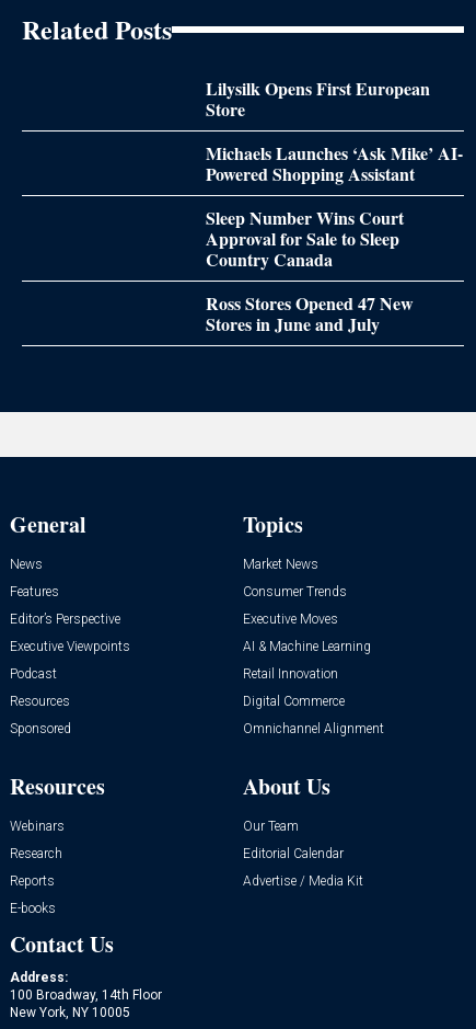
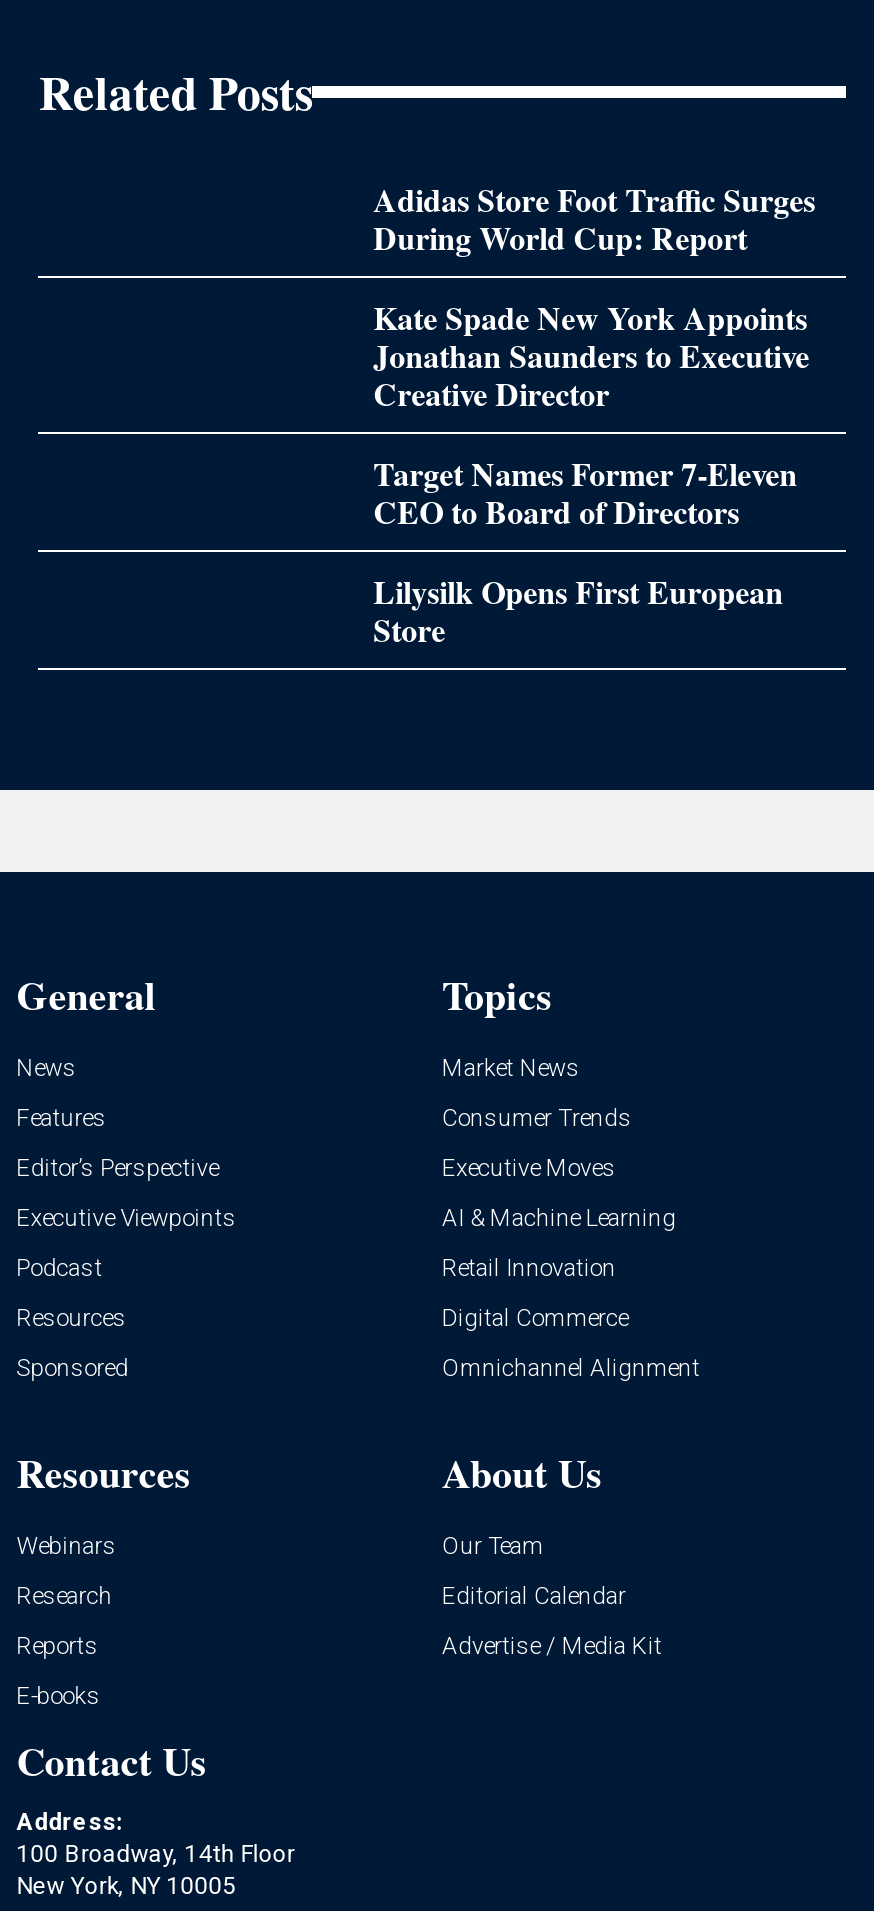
+ Adidas Store Foot Traffic Surges
+ During World Cup: Report
+ Kate Spade New York Appoints
+ Jonathan Saunders to Executive
+ Creative Director
+ Target Names Former 7-Eleven
+ CEO to Board of Directors

moved down: Lilysilk Opens First European | Store

- Michaels Launches ‘Ask Mike’ AI-
- Powered Shopping Assistant
- Sleep Number Wins Court
- Approval for Sale to Sleep
- Country Canada
- Ross Stores Opened 47 New
- Stores in June and July
